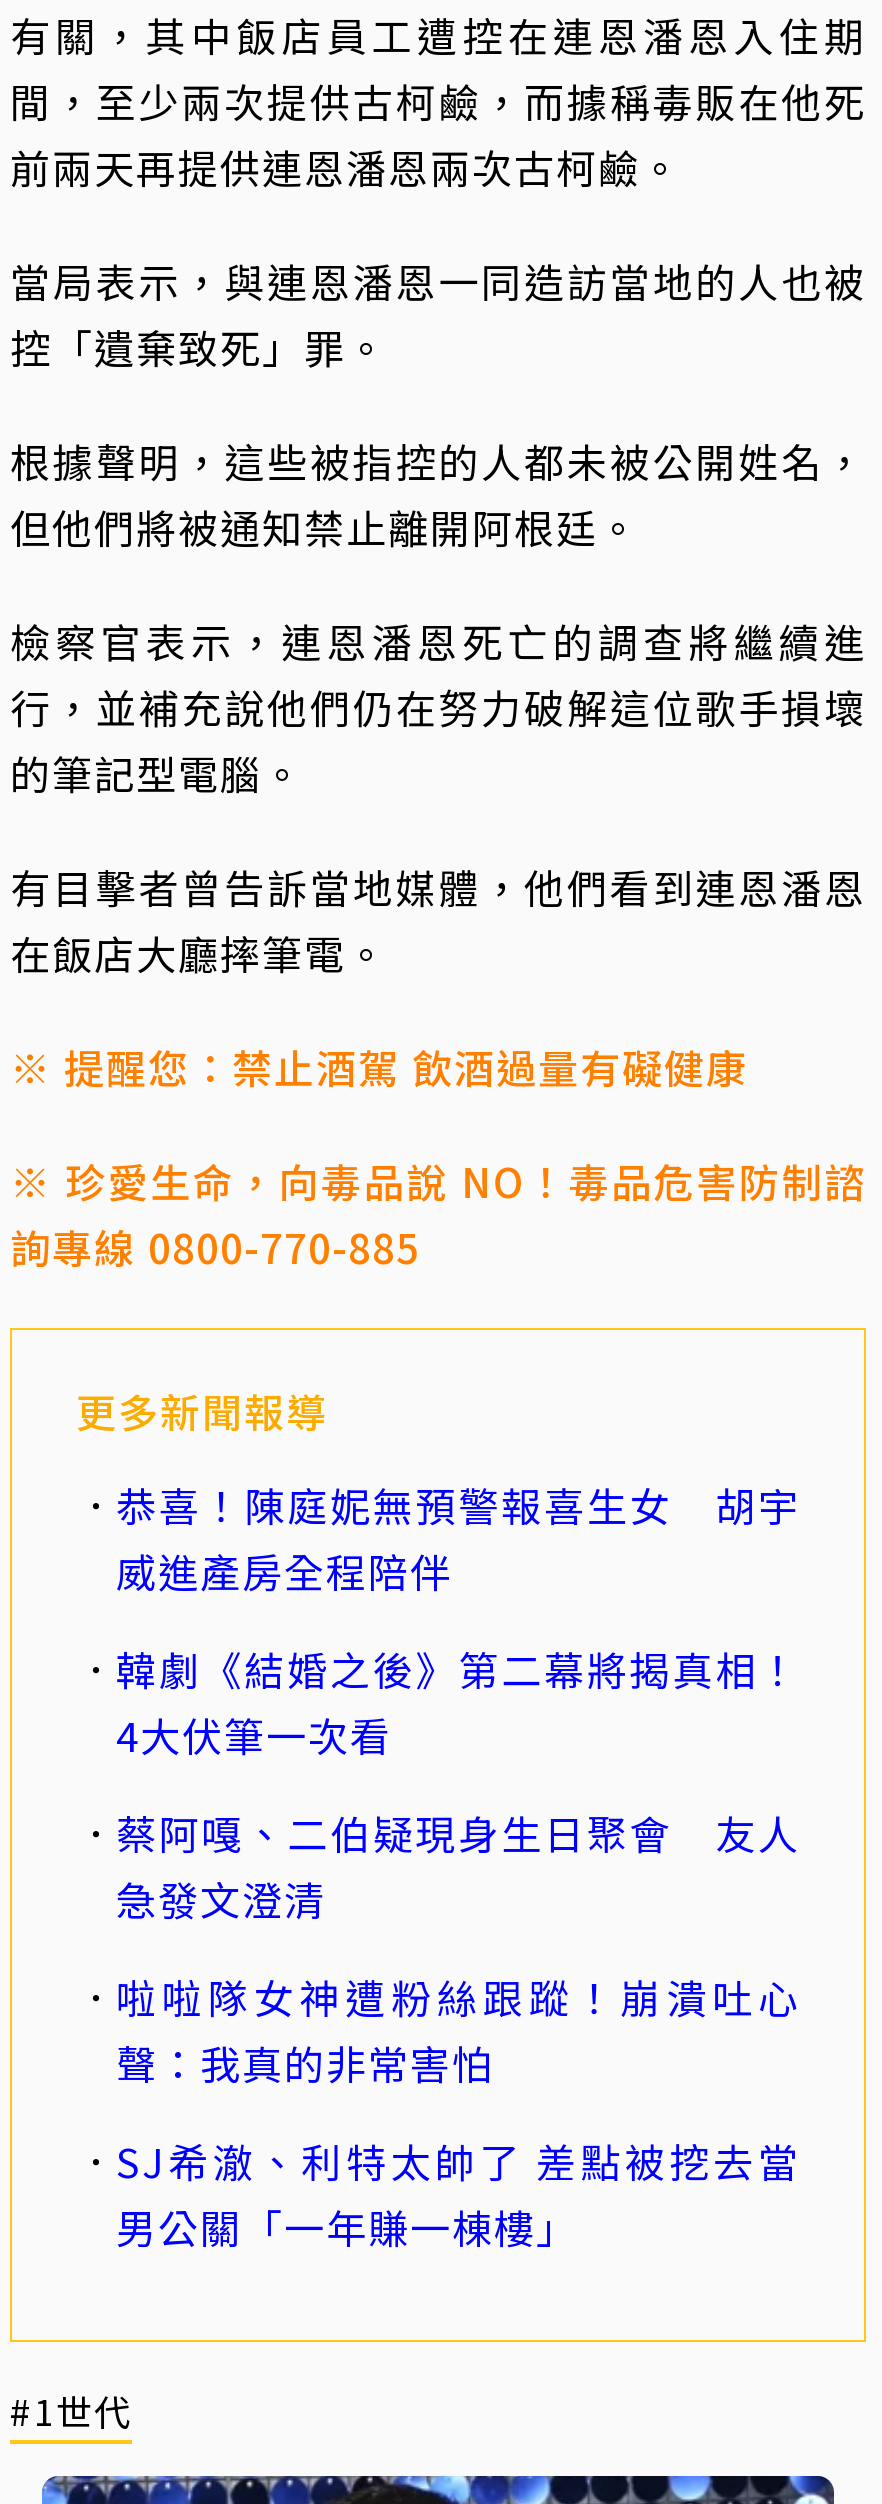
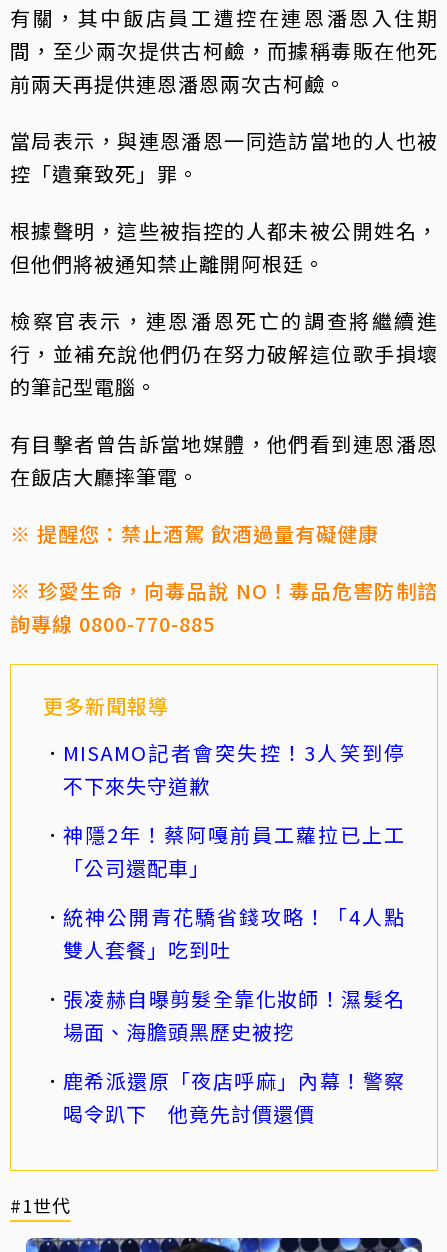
- 恭喜！陳庭妮無預警報喜生女 胡宇
- 威進產房全程陪伴
+ MISAMO記者會突失控！3人笑到停
+ 不下來失守道歉

- 韓劇《結婚之後》第二幕將揭真相！
- 4大伏筆一次看
+ 神隱2年！蔡阿嘎前員工蘿拉已上工
+ 「公司還配車」

- 蔡阿嘎、二伯疑現身生日聚會 友人
- 急發文澄清
+ 統神公開青花驕省錢攻略！「4人點
+ 雙人套餐」吃到吐

- 啦啦隊女神遭粉絲跟蹤！崩潰吐心
- 聲：我真的非常害怕
+ 張凌赫自曝剪髮全靠化妝師！濕髮名
+ 場面、海膽頭黑歷史被挖

- SJ希澈、利特太帥了 差點被挖去當
- 男公關「一年賺一棟樓」
+ 鹿希派還原「夜店呼麻」內幕！警察
+ 喝令趴下 他竟先討價還價
